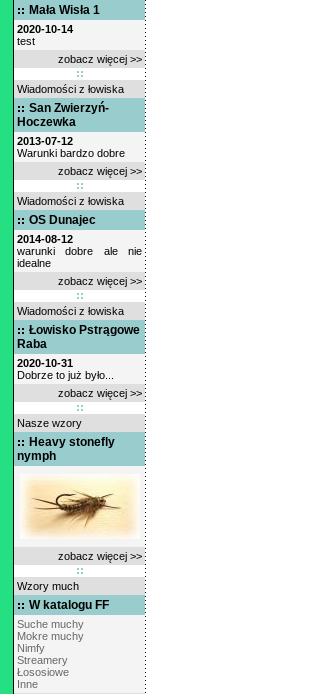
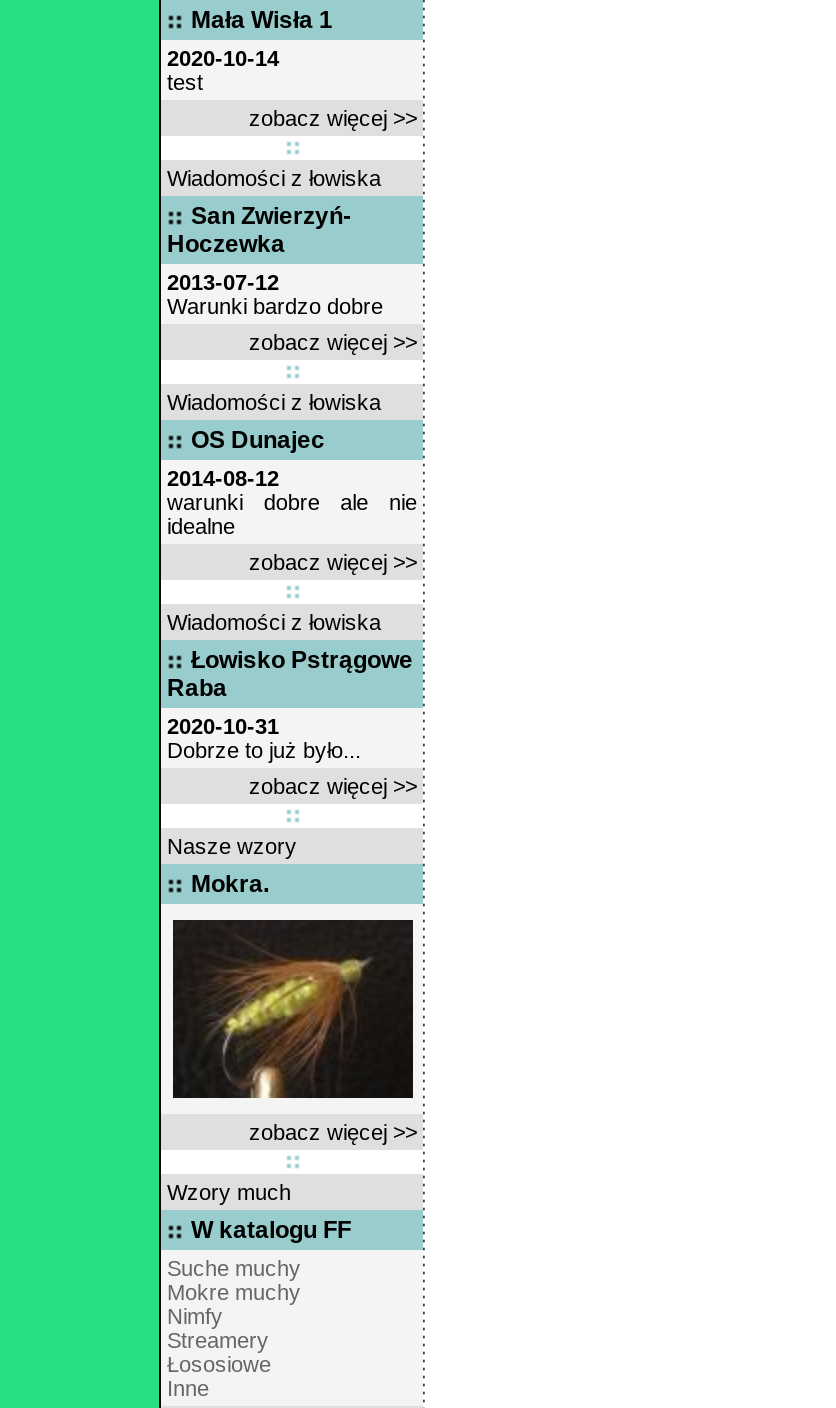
- Heavy stonefly
- nymph
+ Mokra.

- [image]
+ [image]
